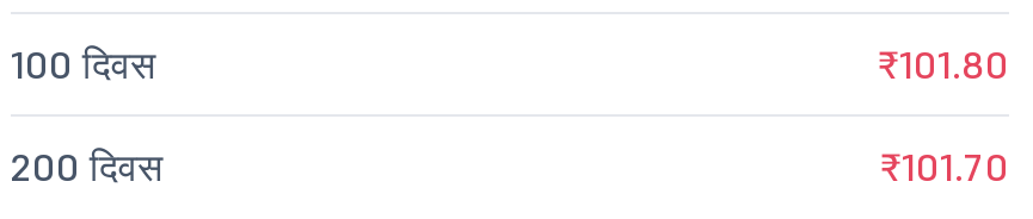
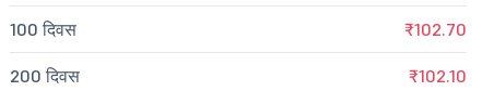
- ₹101.80
+ ₹102.70

- ₹101.70
+ ₹102.10
